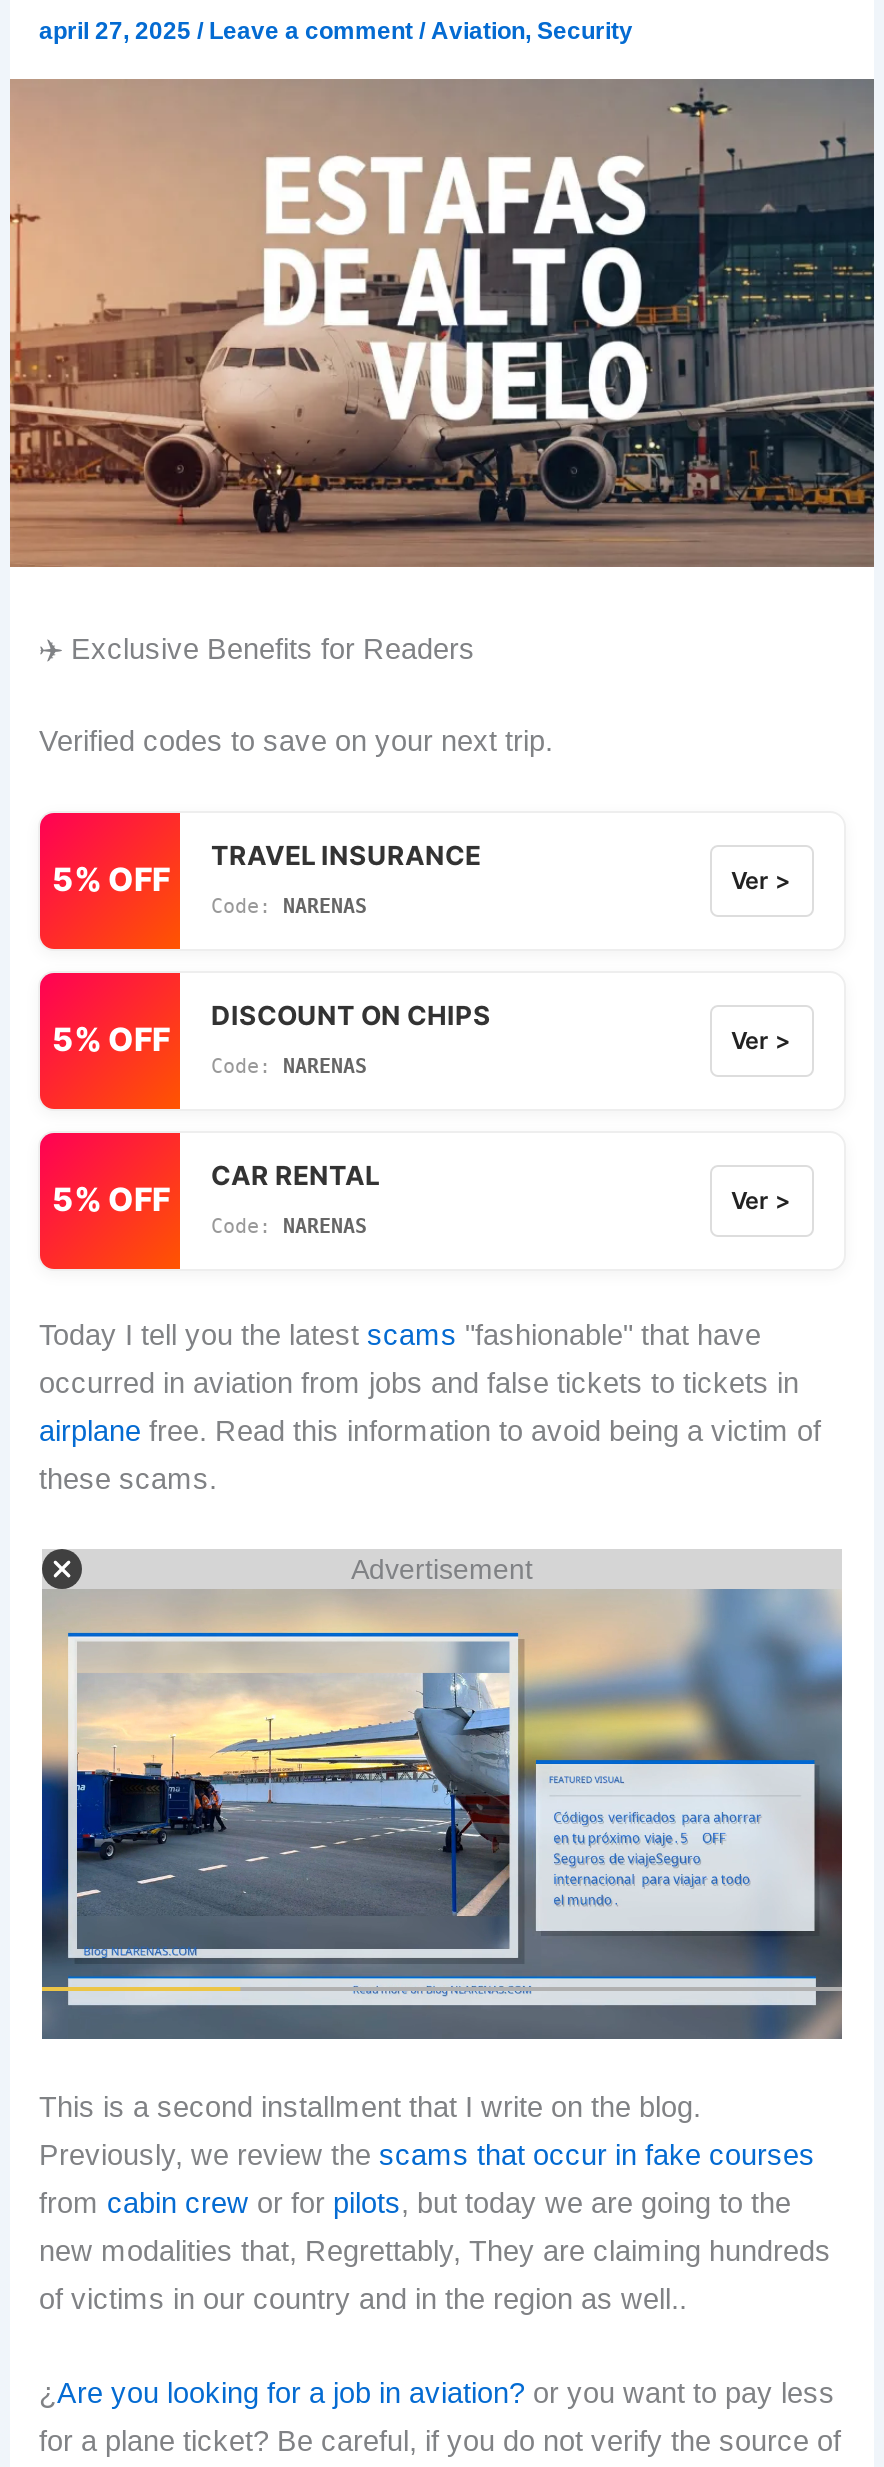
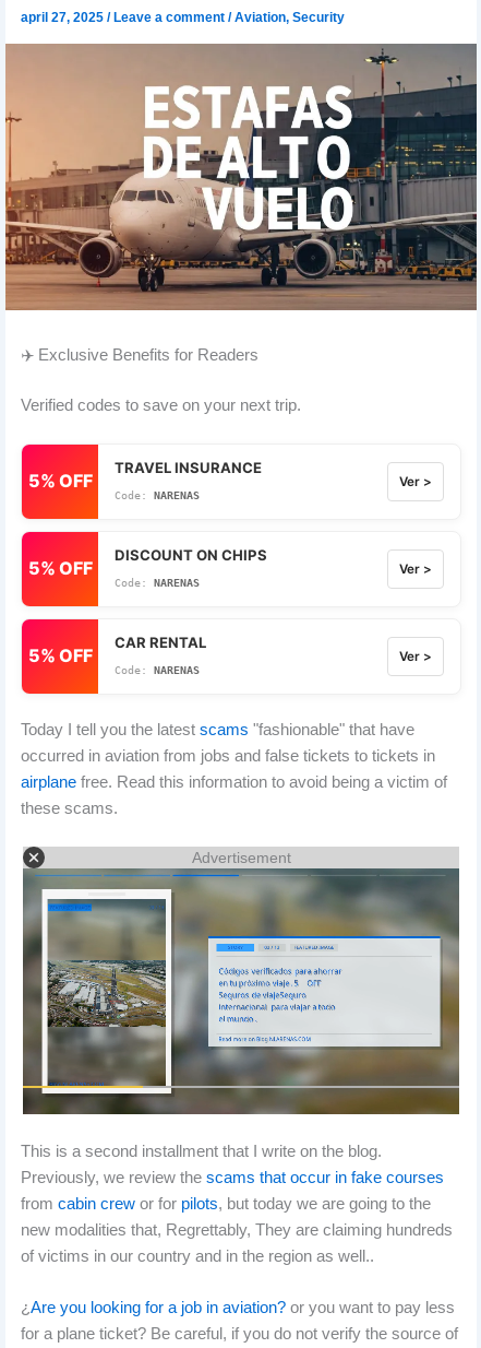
- [image]
+ [image]
